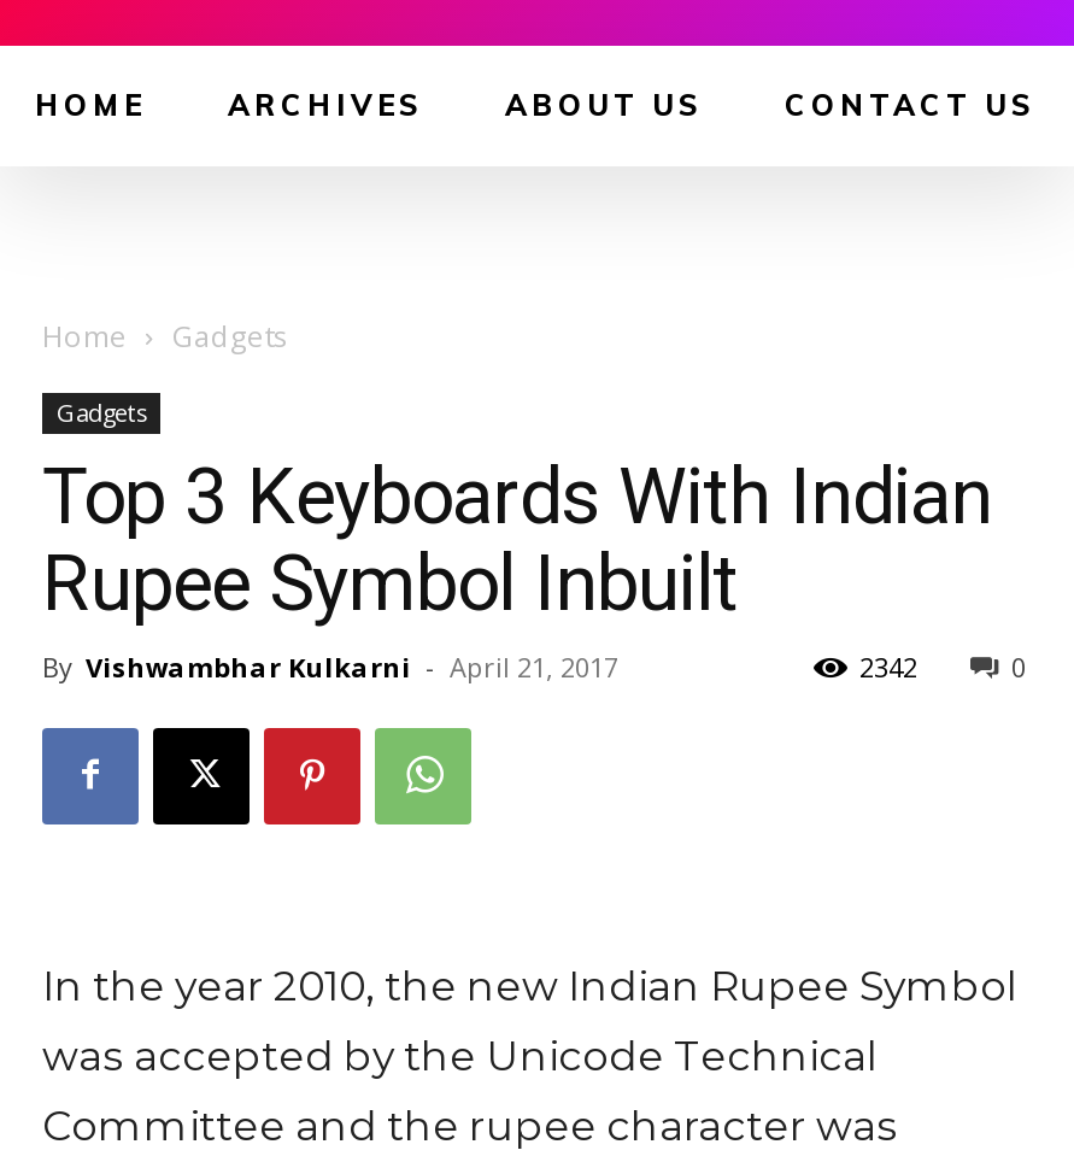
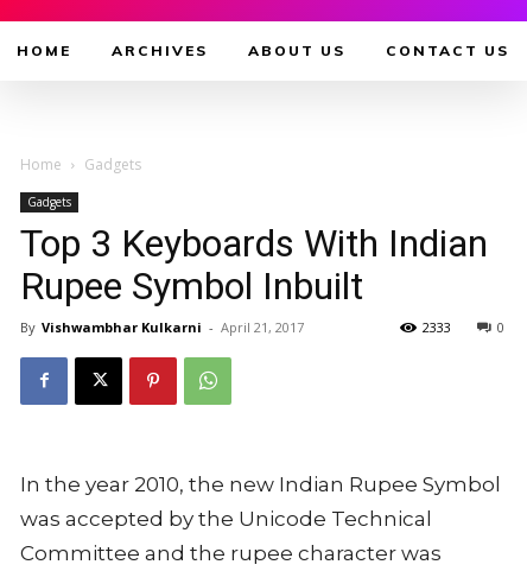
- 2342
+ 2333
